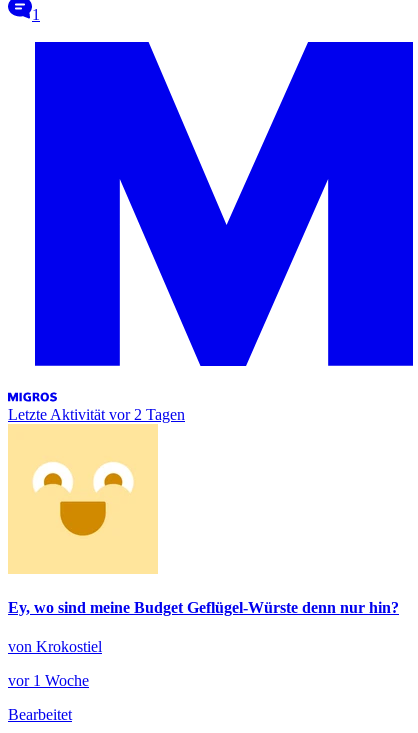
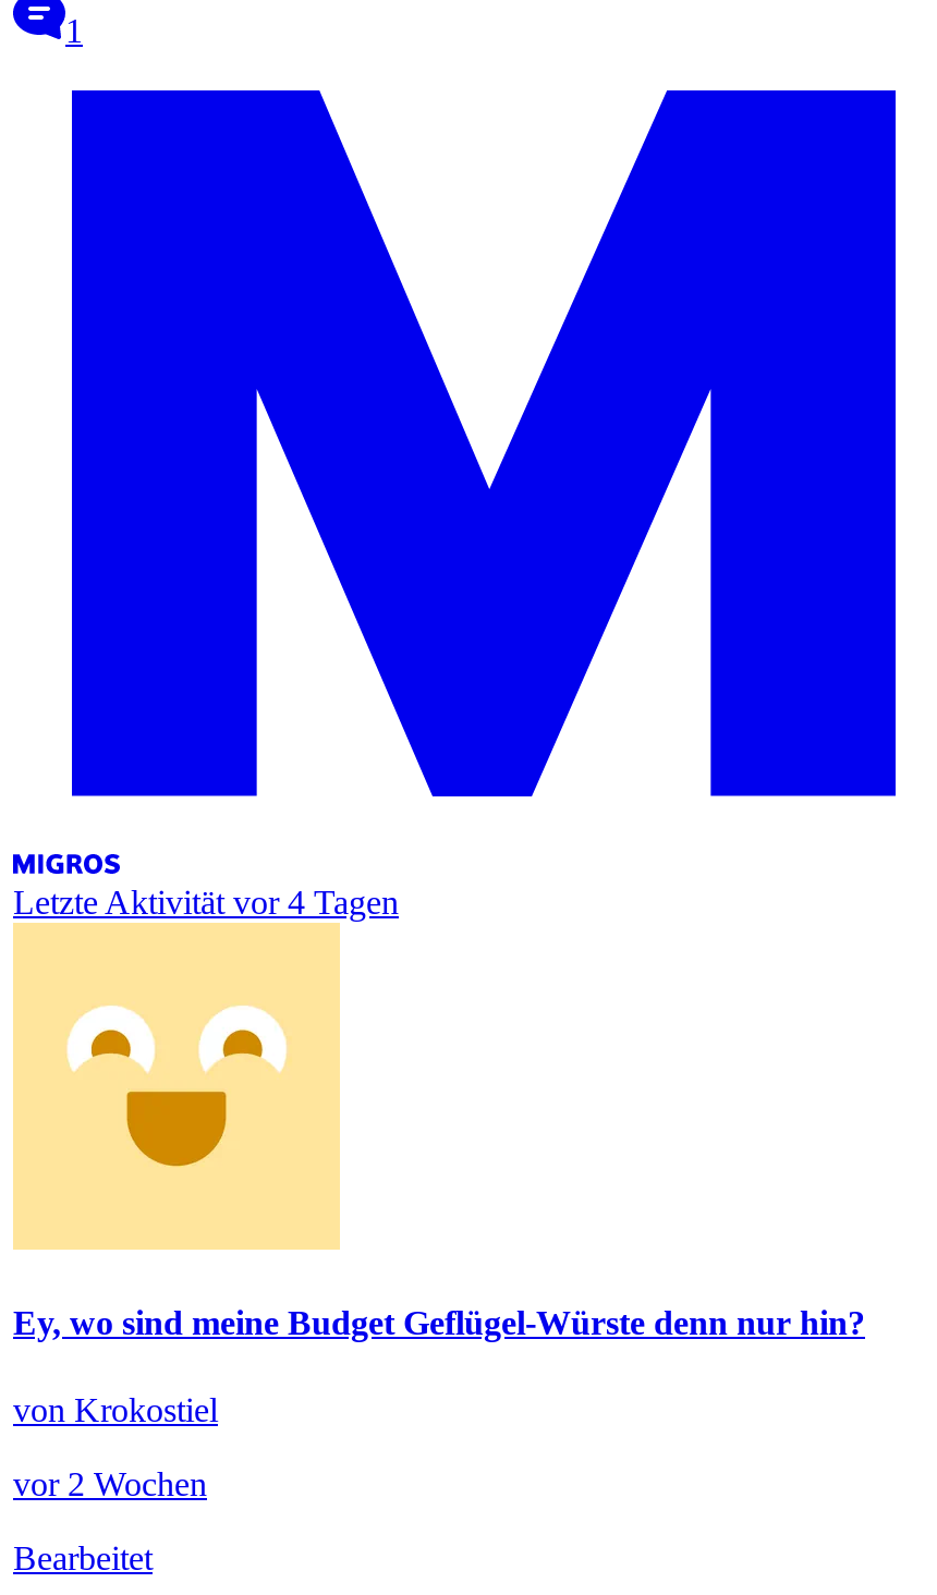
- Letzte Aktivität vor 2 Tagen
+ Letzte Aktivität vor 4 Tagen

- vor 1 Woche
+ vor 2 Wochen
